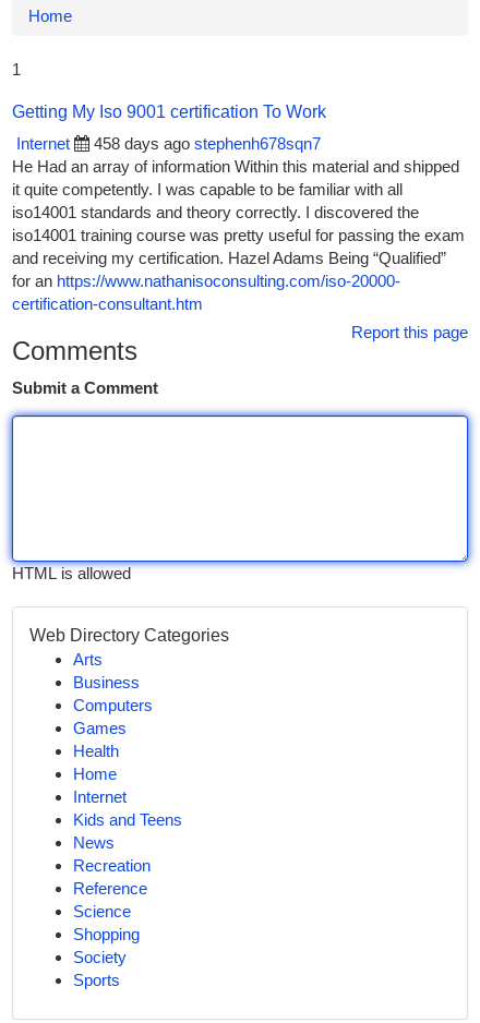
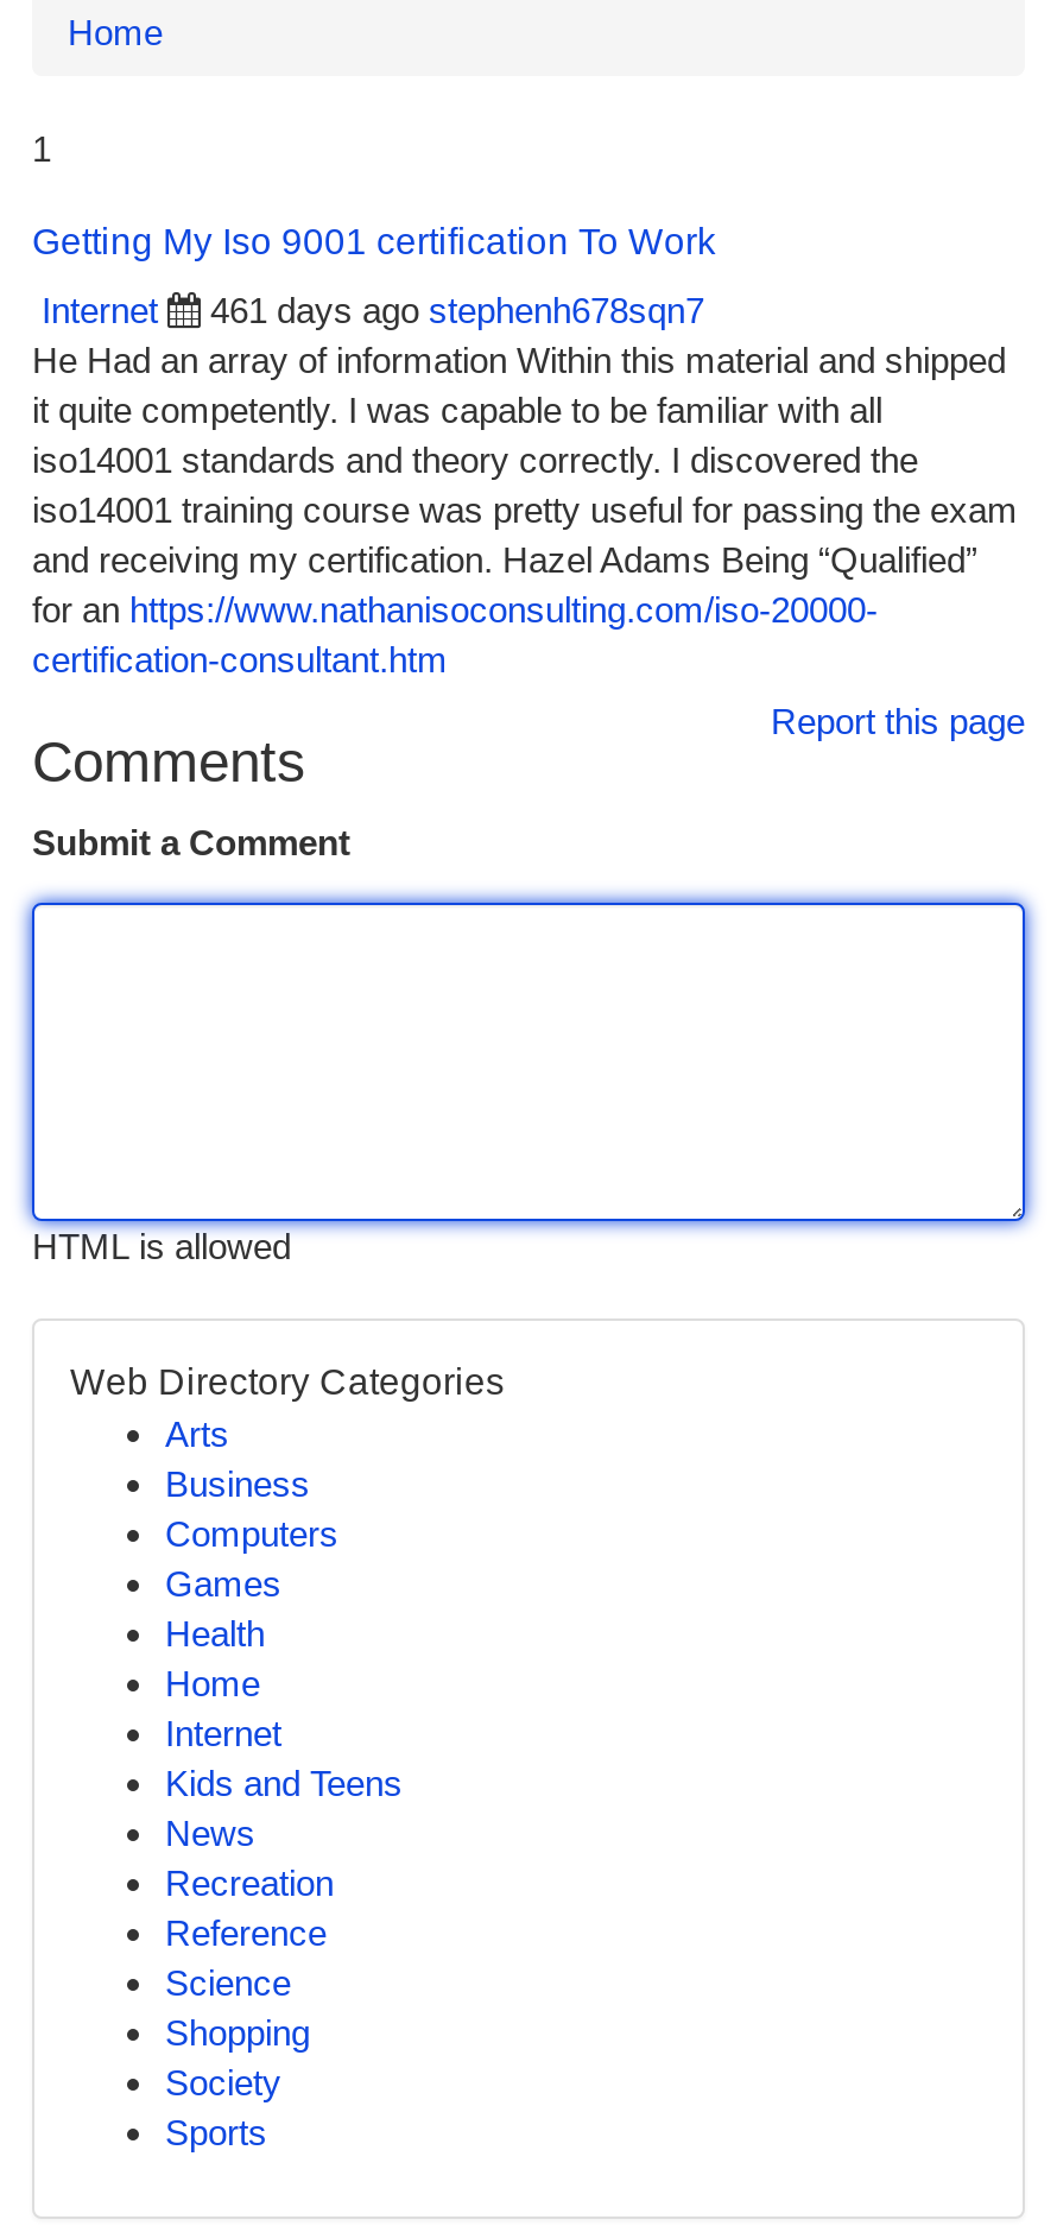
- 458 days ago stephenh678sqn7
+ 461 days ago stephenh678sqn7
